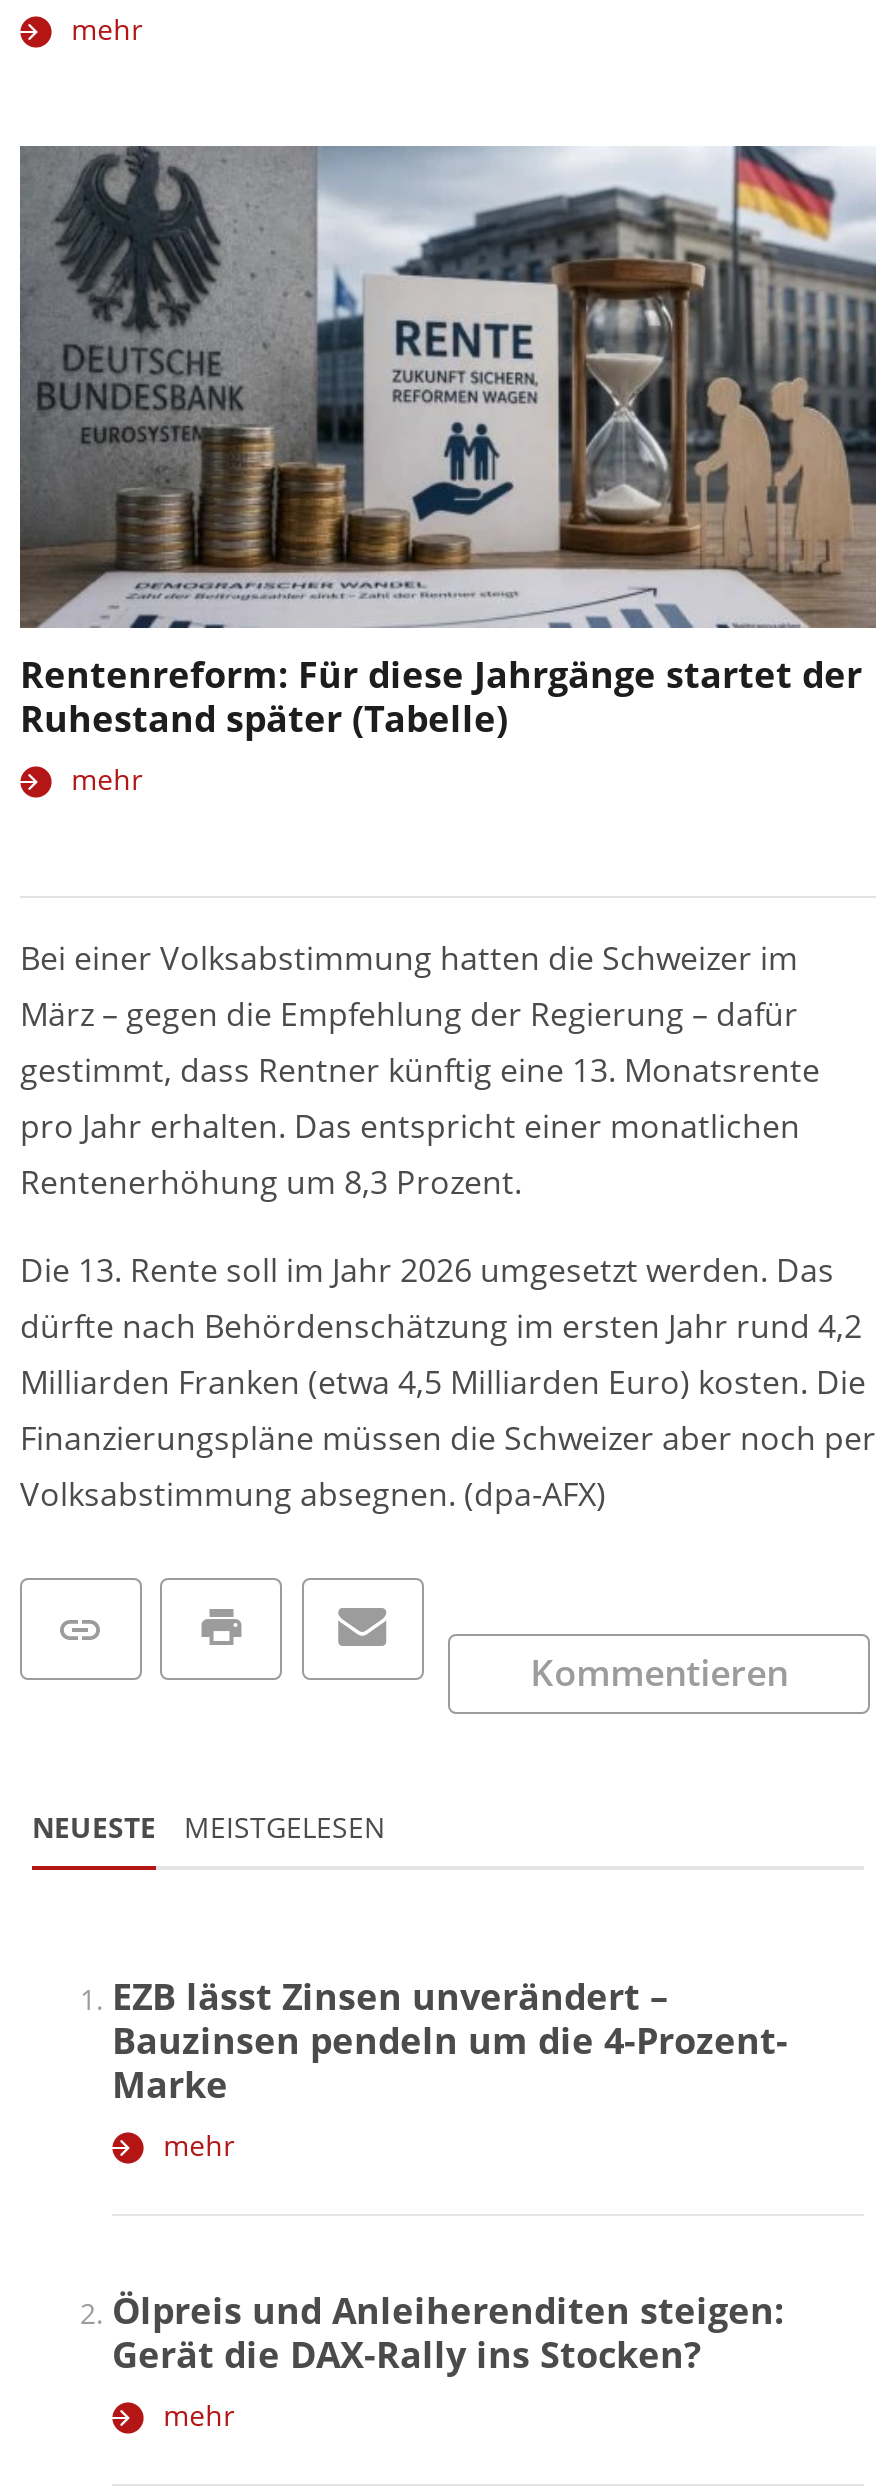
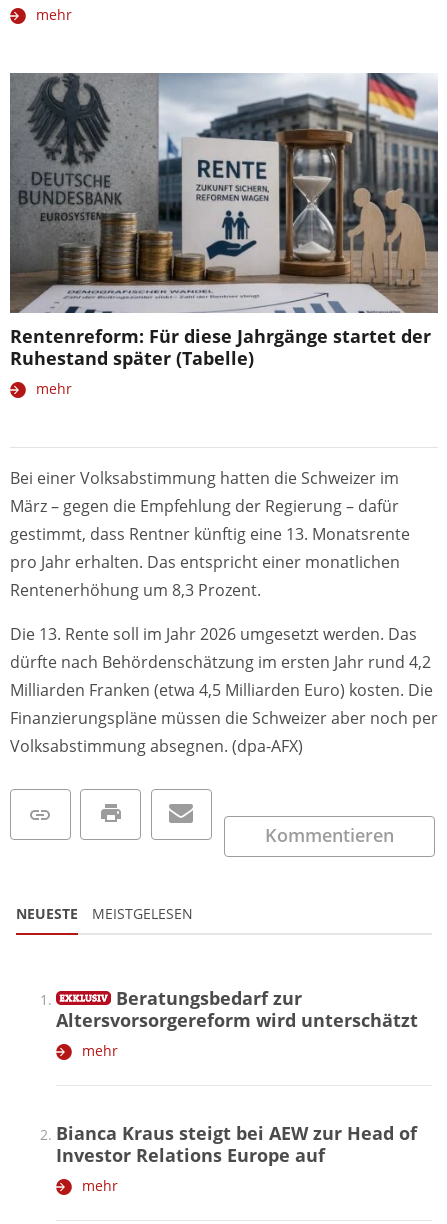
- EZB lässt Zinsen unverändert –
- Bauzinsen pendeln um die 4-Prozent-
- Marke
+ Beratungsbedarf zur
+ Altersvorsorgereform wird unterschätzt

- Ölpreis und Anleiherenditen steigen:
- Gerät die DAX-Rally ins Stocken?
+ Bianca Kraus steigt bei AEW zur Head of
+ Investor Relations Europe auf
